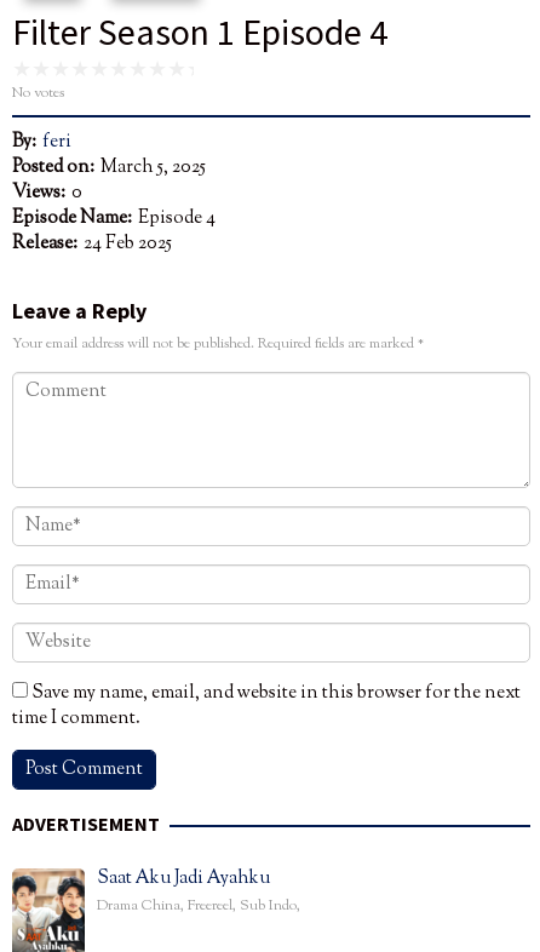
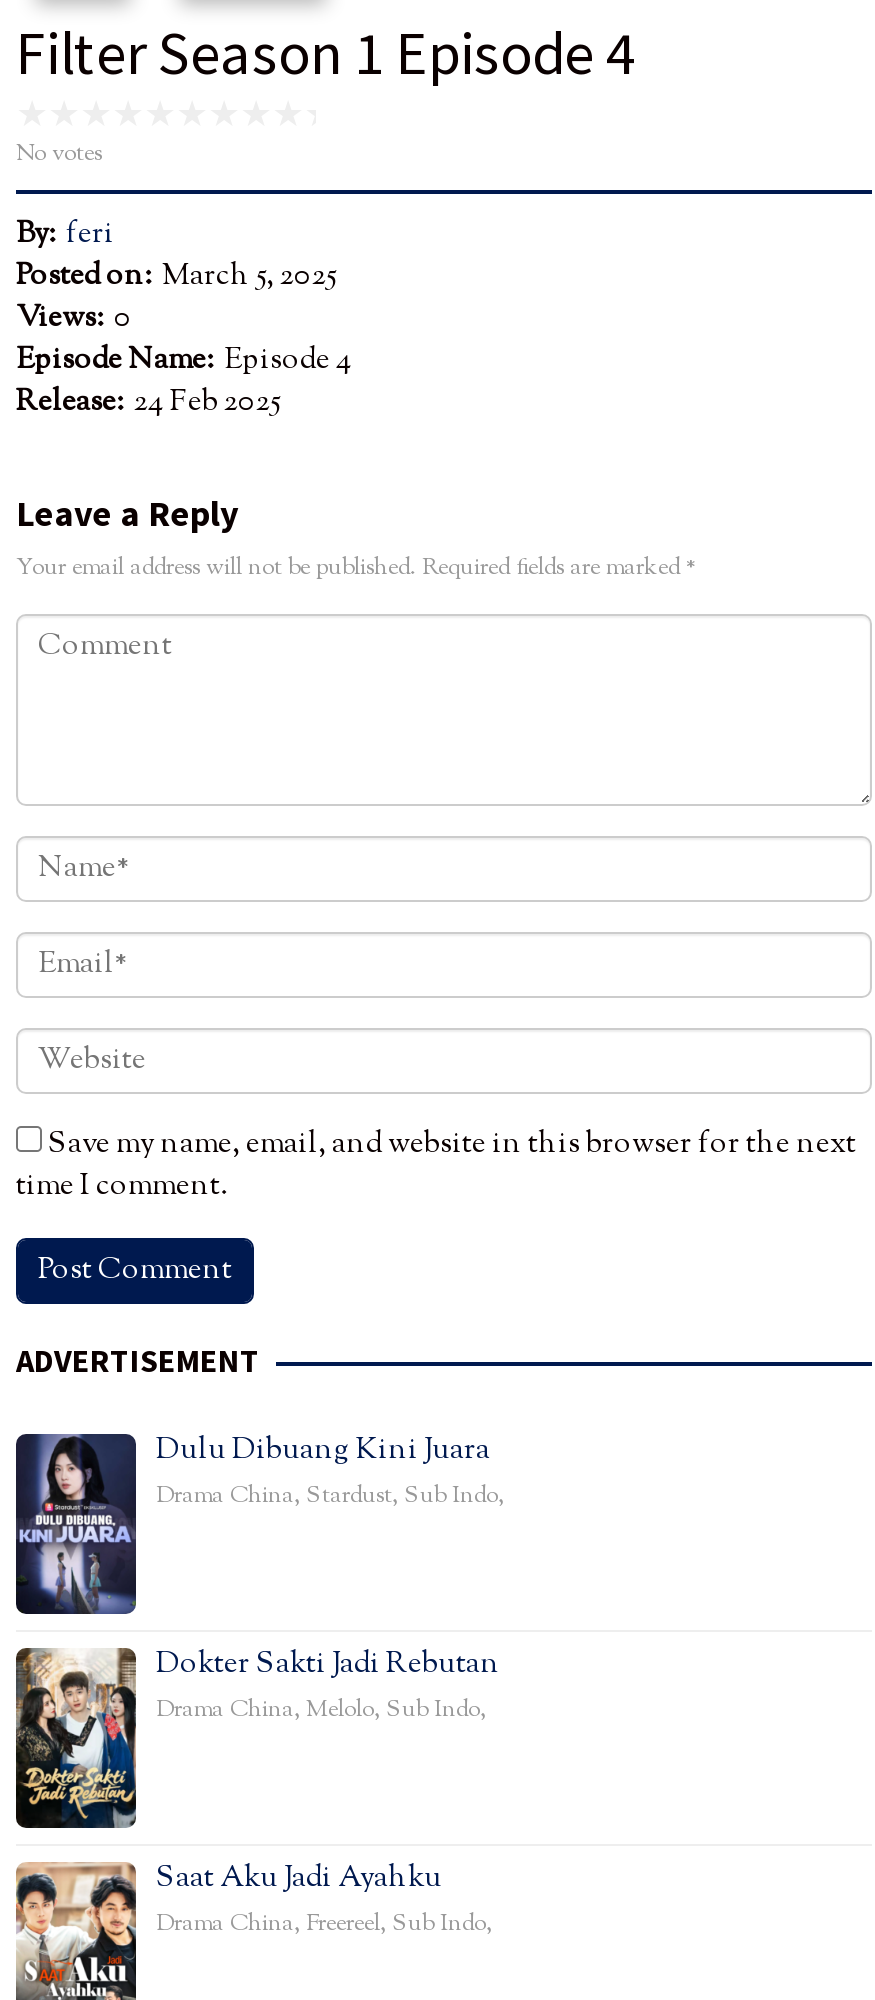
+ [image]
+ Dulu Dibuang Kini Juara
+ Drama China, Stardust, Sub Indo,

+ [image]
+ Dokter Sakti Jadi Rebutan
+ Drama China, Melolo, Sub Indo,
